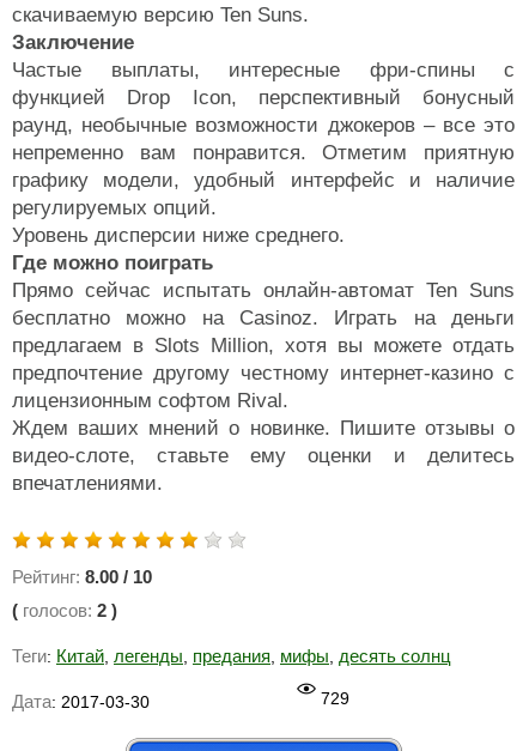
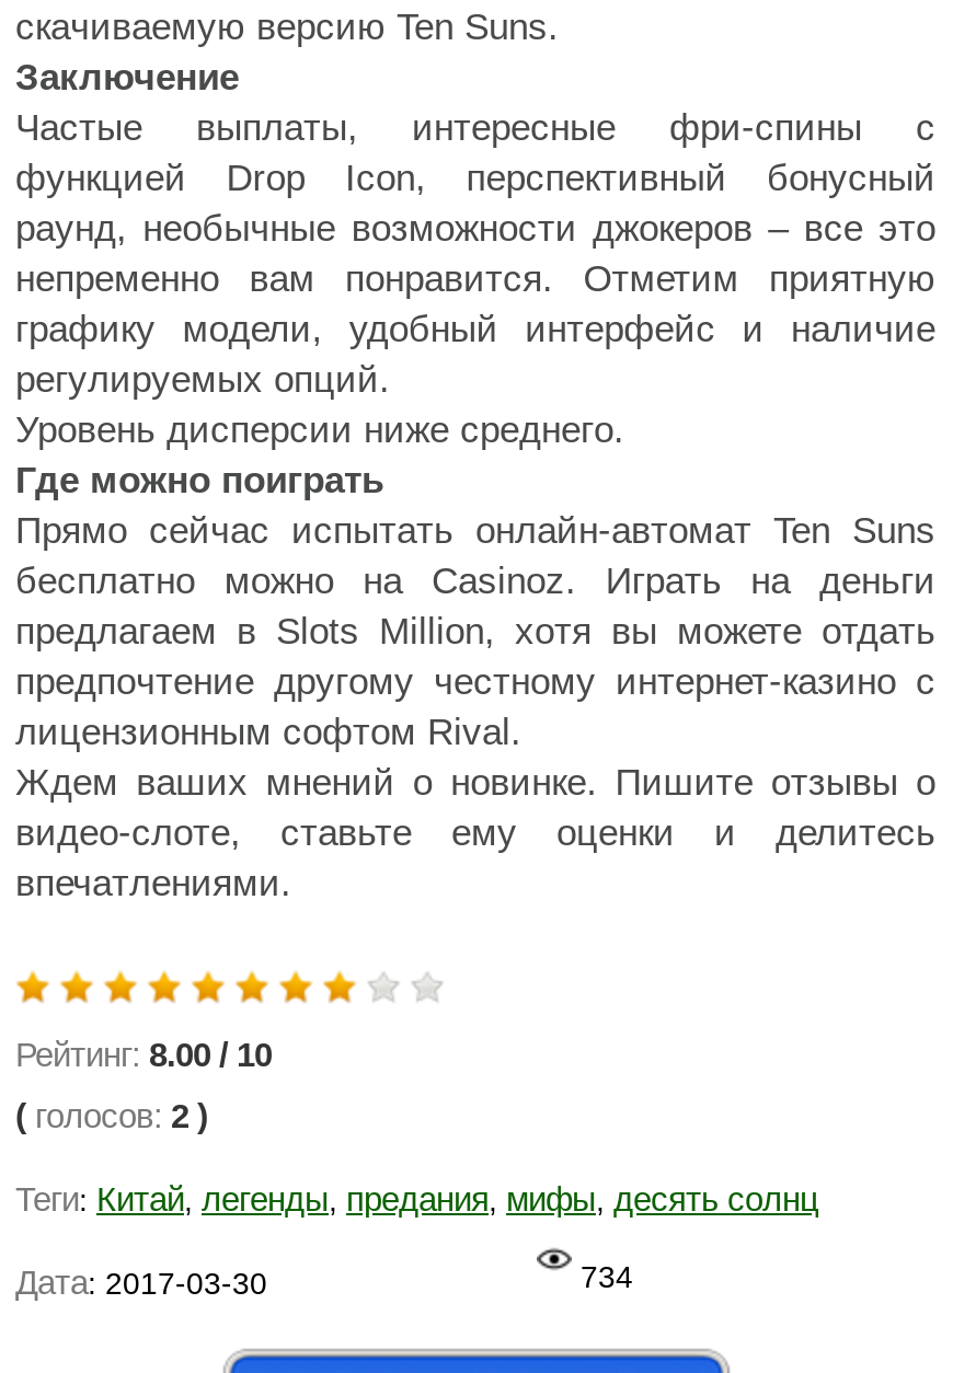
- 729
+ 734
